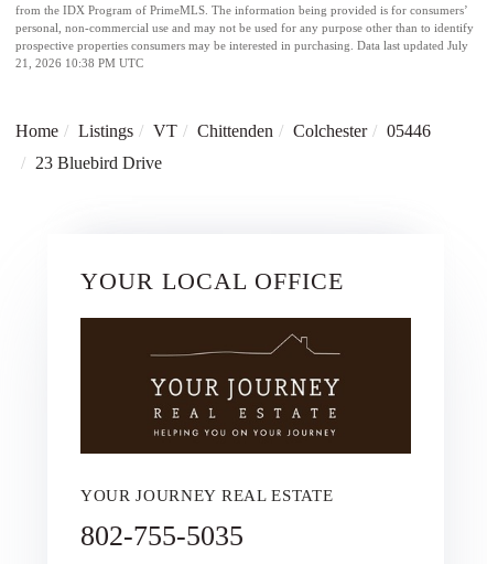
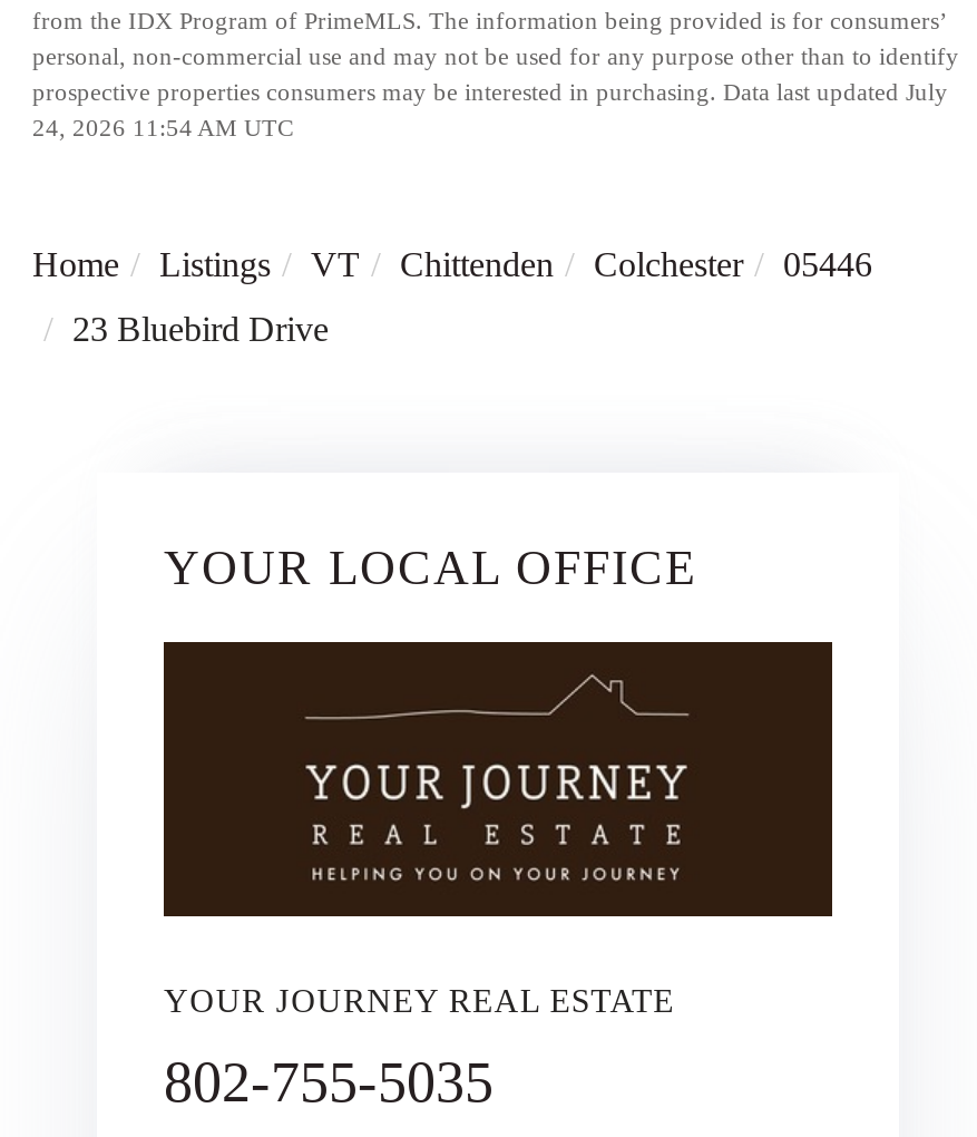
- 21, 2026 10:38 PM UTC
+ 24, 2026 11:54 AM UTC
